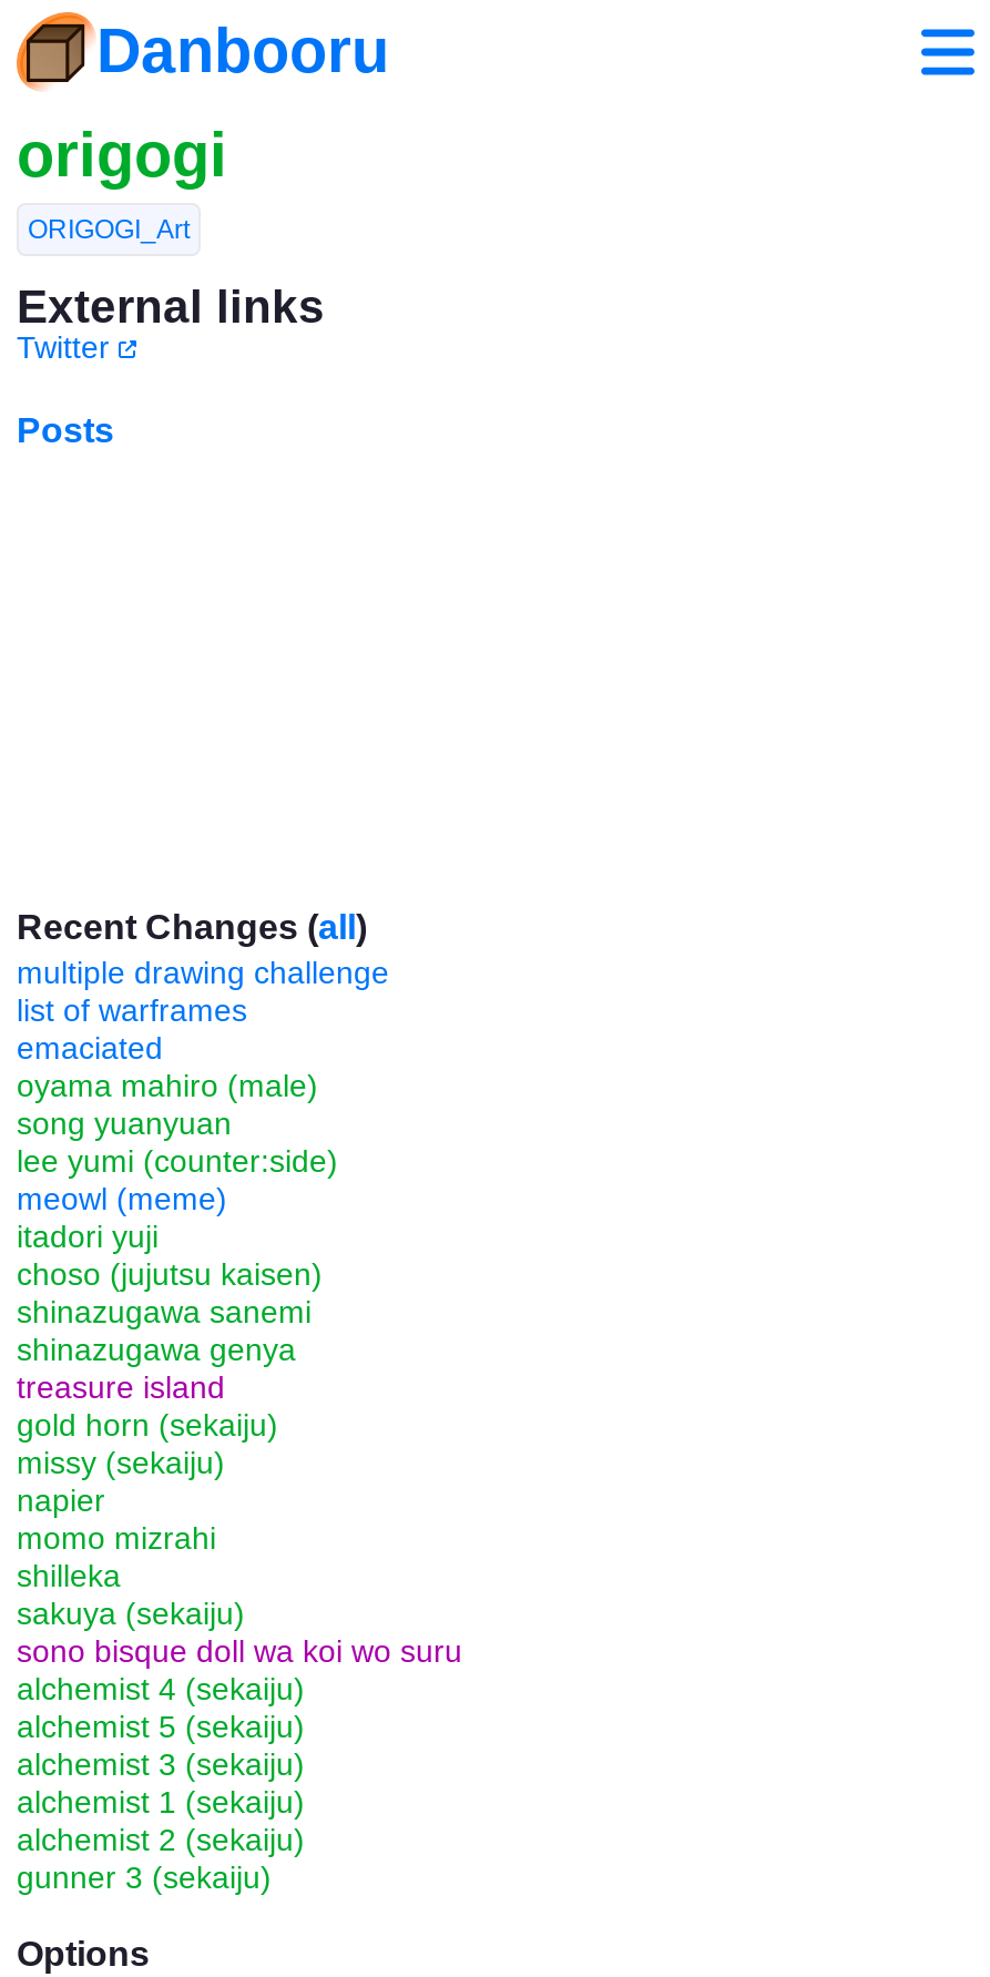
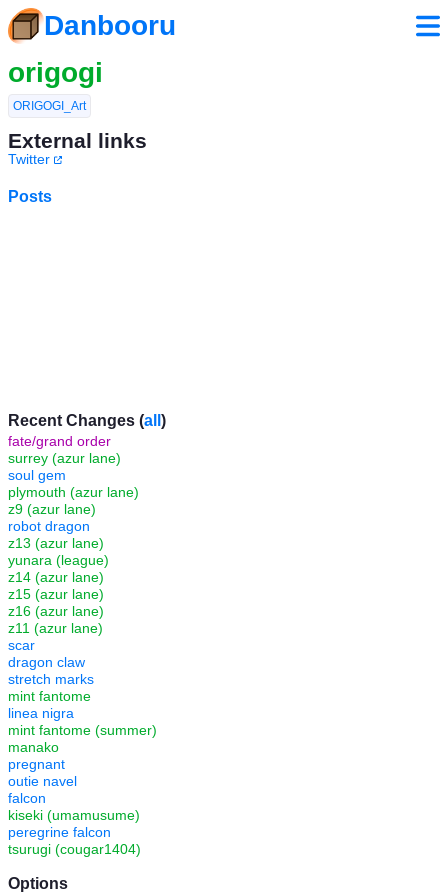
- multiple drawing challenge
- list of warframes
- emaciated
- oyama mahiro (male)
- song yuanyuan
- lee yumi (counter:side)
- meowl (meme)
- itadori yuji
- choso (jujutsu kaisen)
- shinazugawa sanemi
- shinazugawa genya
- treasure island
- gold horn (sekaiju)
- missy (sekaiju)
- napier
- momo mizrahi
- shilleka
- sakuya (sekaiju)
- sono bisque doll wa koi wo suru
- alchemist 4 (sekaiju)
- alchemist 5 (sekaiju)
- alchemist 3 (sekaiju)
- alchemist 1 (sekaiju)
- alchemist 2 (sekaiju)
- gunner 3 (sekaiju)
+ fate/grand order
+ surrey (azur lane)
+ soul gem
+ plymouth (azur lane)
+ z9 (azur lane)
+ robot dragon
+ z13 (azur lane)
+ yunara (league)
+ z14 (azur lane)
+ z15 (azur lane)
+ z16 (azur lane)
+ z11 (azur lane)
+ scar
+ dragon claw
+ stretch marks
+ mint fantome
+ linea nigra
+ mint fantome (summer)
+ manako
+ pregnant
+ outie navel
+ falcon
+ kiseki (umamusume)
+ peregrine falcon
+ tsurugi (cougar1404)
